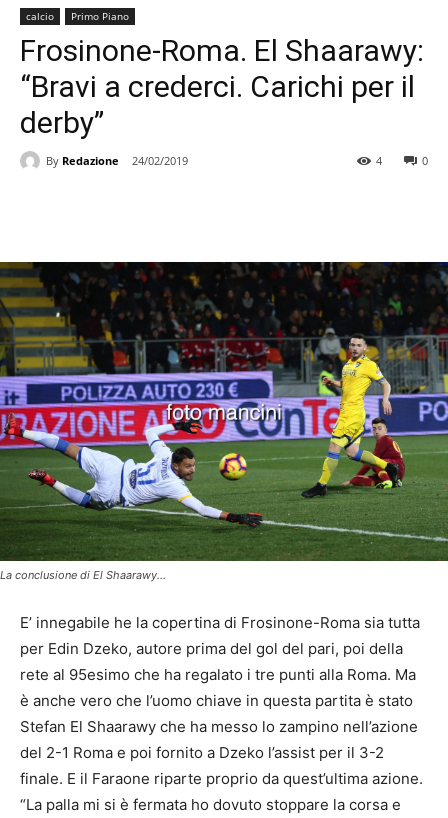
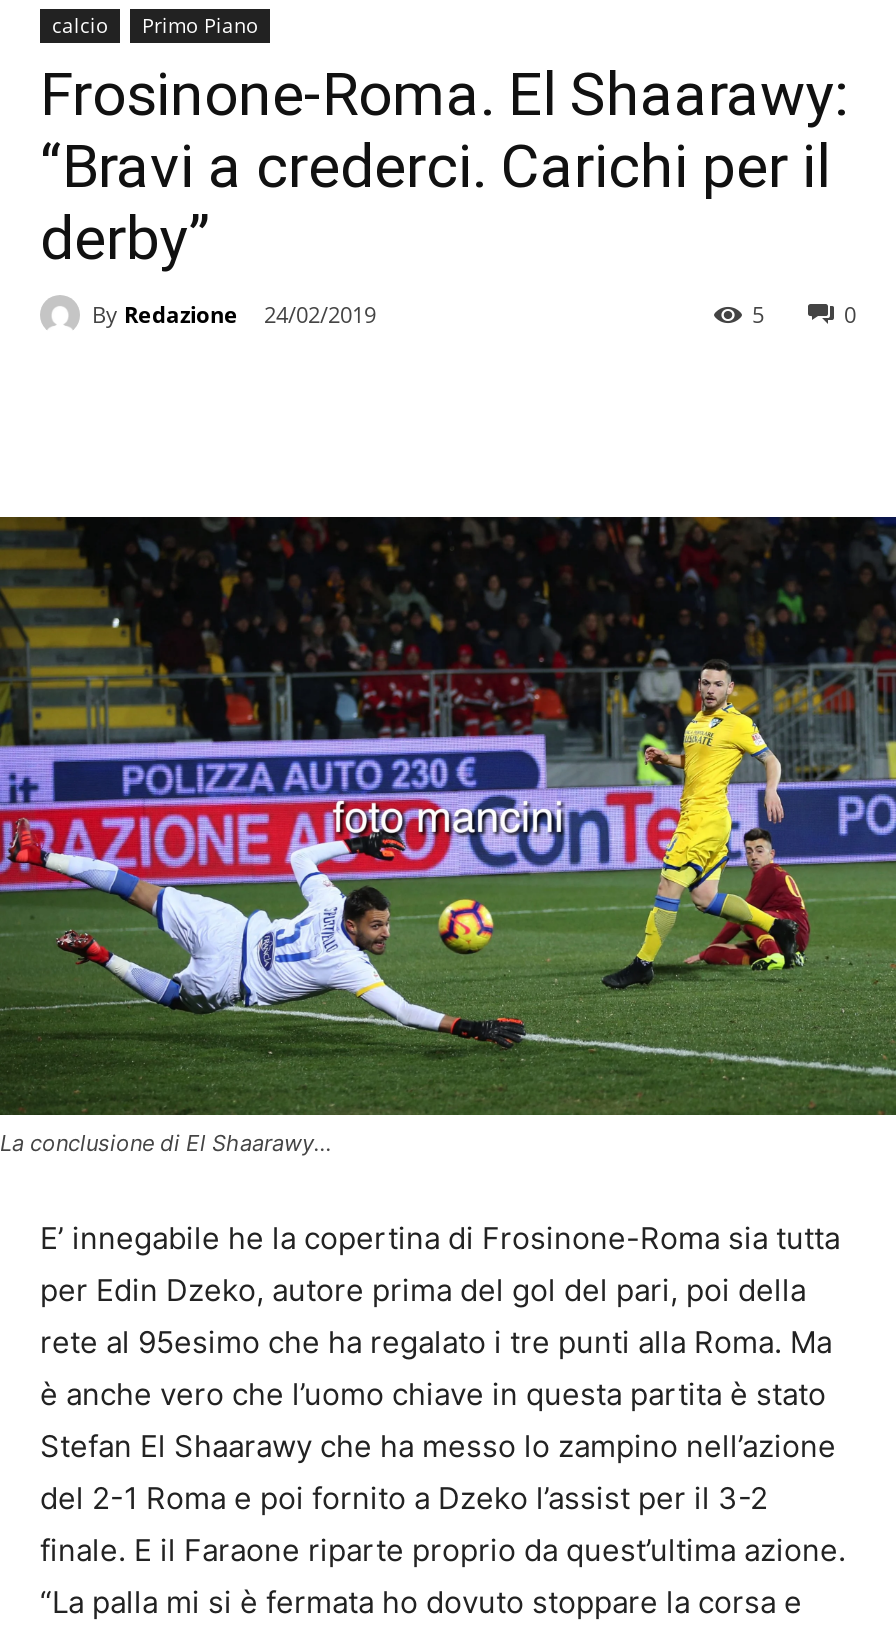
- 4
+ 5
